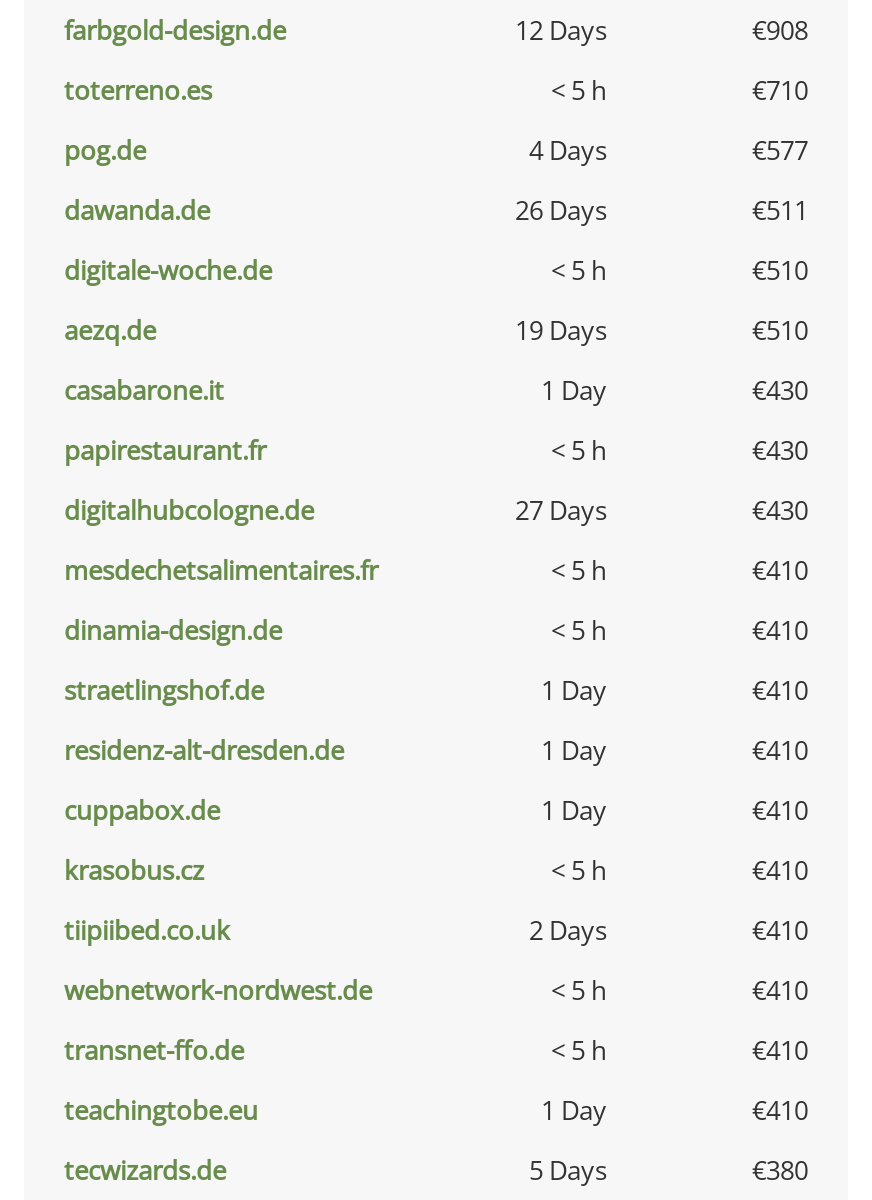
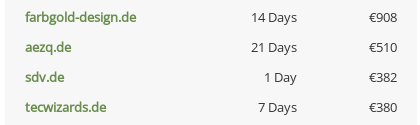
- 12 Days
+ 14 Days

- toterreno.es
- < 5 h
- €710
- pog.de
- 4 Days
- €577
- dawanda.de
- 26 Days
- €511
- digitale-woche.de
- < 5 h
- €510

- 19 Days
+ 21 Days

- casabarone.it
+ sdv.de

- €430
- papirestaurant.fr
- < 5 h
- €430
- digitalhubcologne.de
- 27 Days
- €430
- mesdechetsalimentaires.fr
- < 5 h
- €410
- dinamia-design.de
- < 5 h
- €410
- straetlingshof.de
- 1 Day
- €410
- residenz-alt-dresden.de
- 1 Day
- €410
- cuppabox.de
- 1 Day
- €410
- krasobus.cz
- < 5 h
- €410
- tiipiibed.co.uk
- 2 Days
- €410
- webnetwork-nordwest.de
- < 5 h
- €410
- transnet-ffo.de
- < 5 h
- €410
- teachingtobe.eu
- 1 Day
- €410
+ €382

- 5 Days
+ 7 Days
